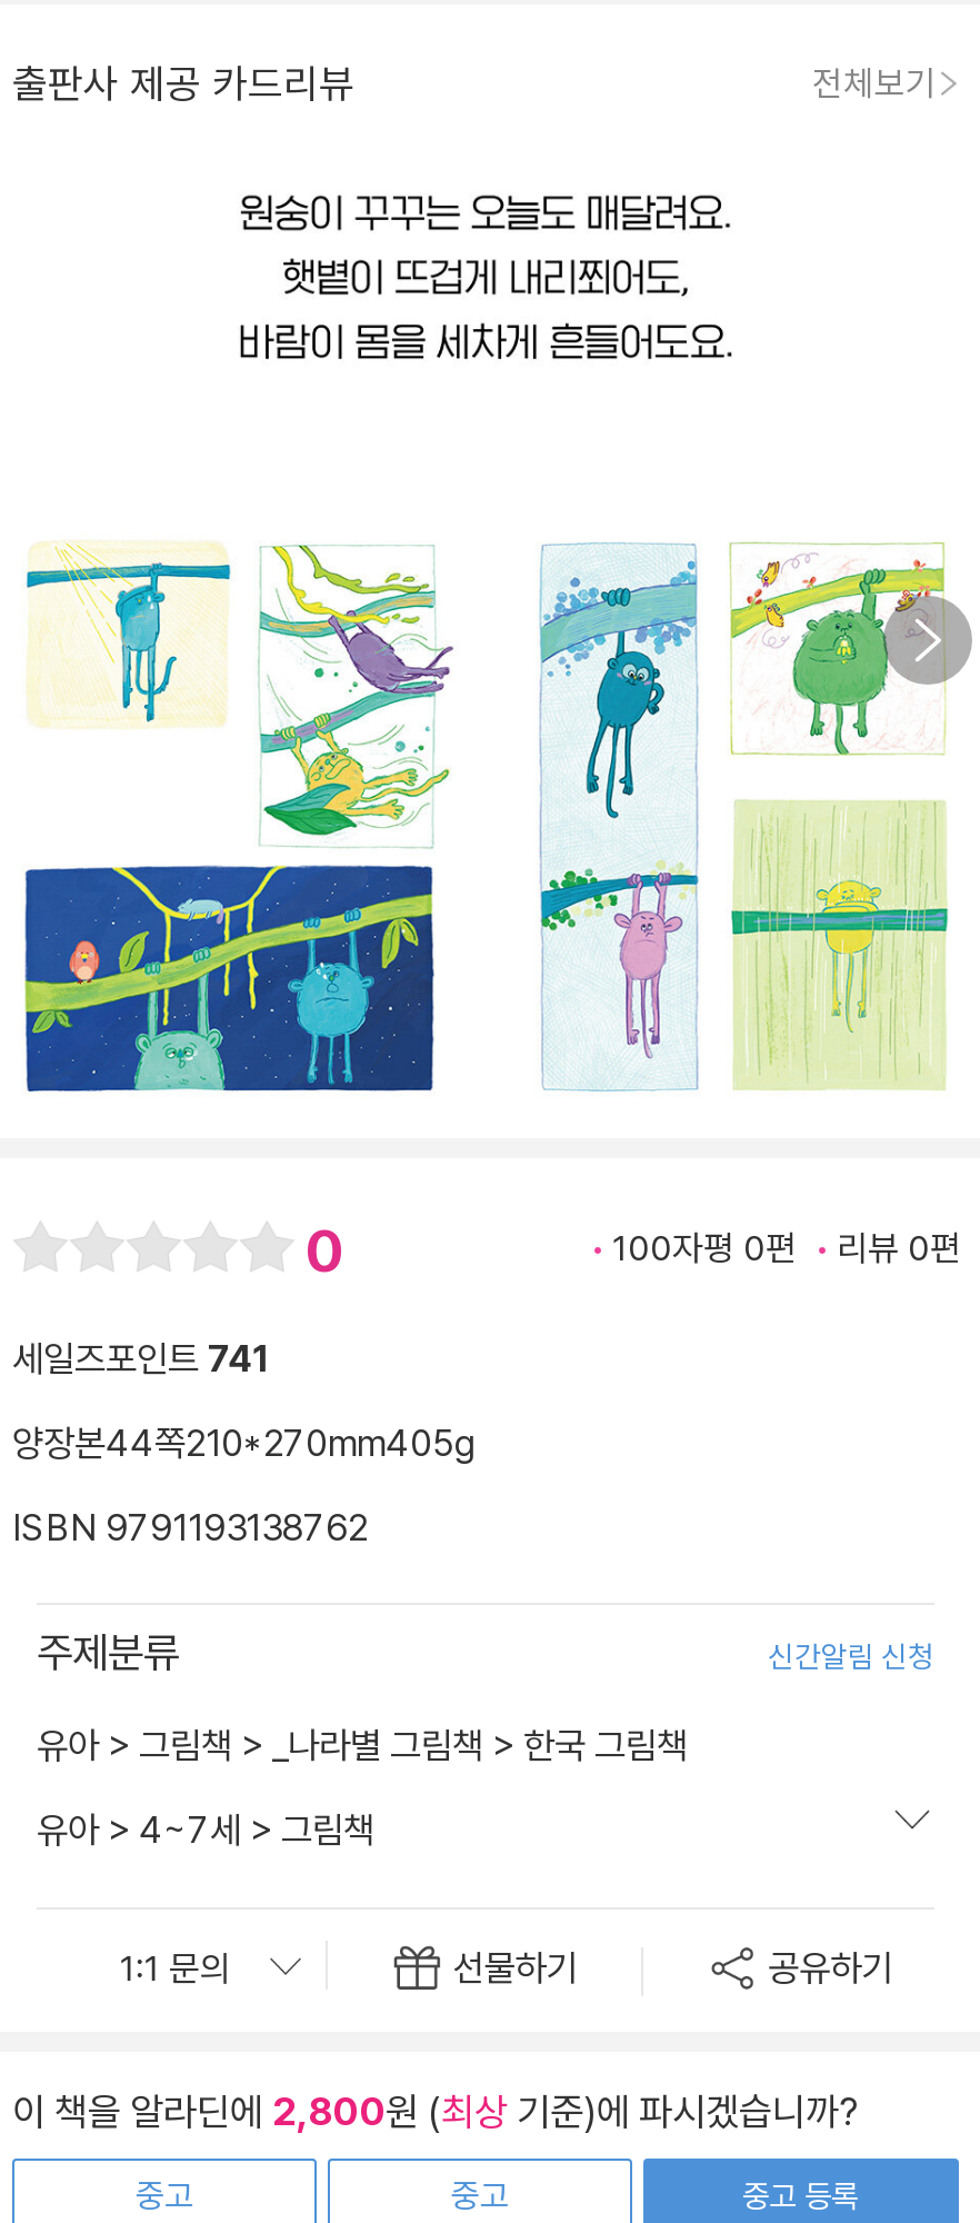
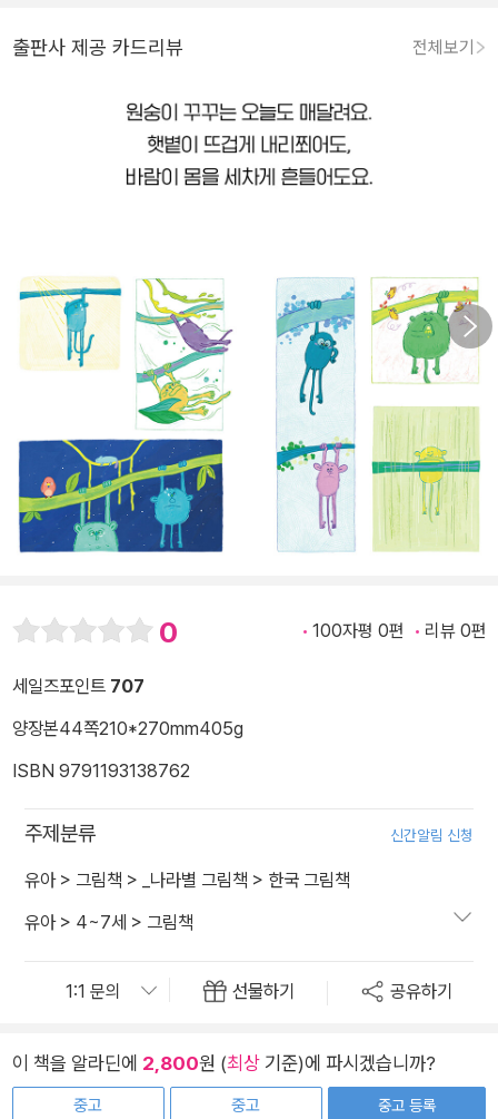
- 세일즈포인트 741
+ 세일즈포인트 707
